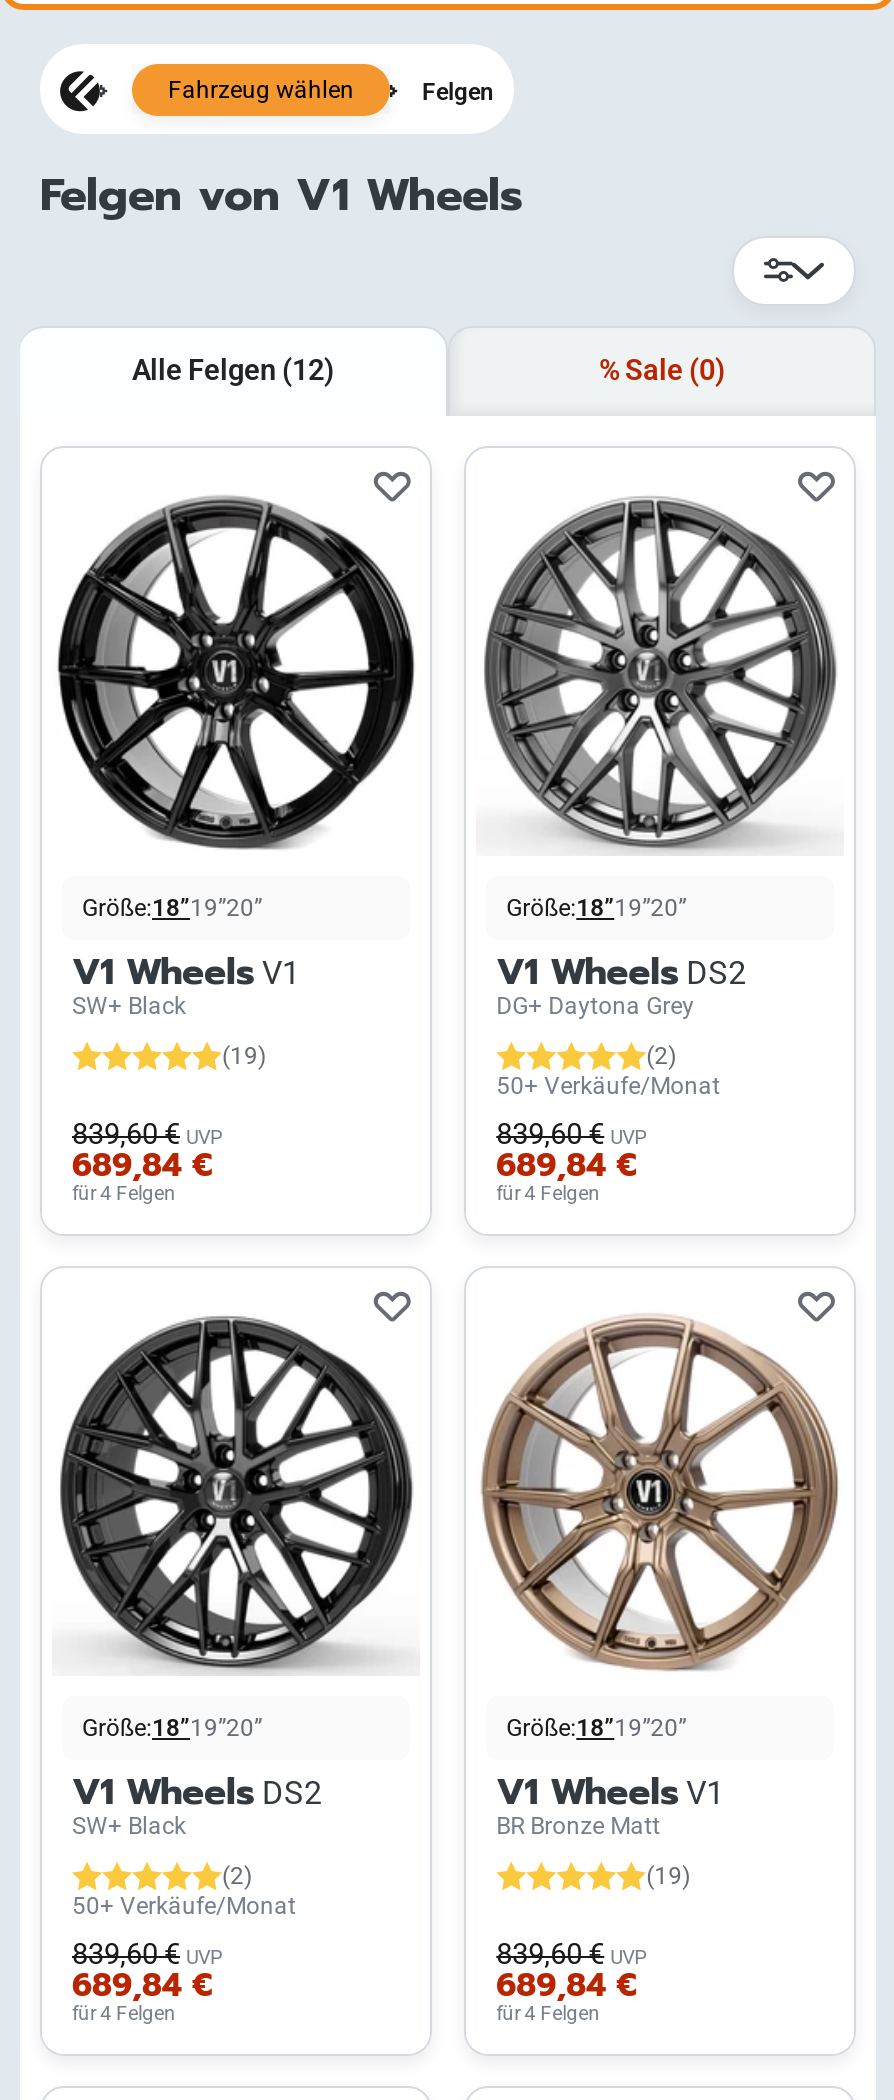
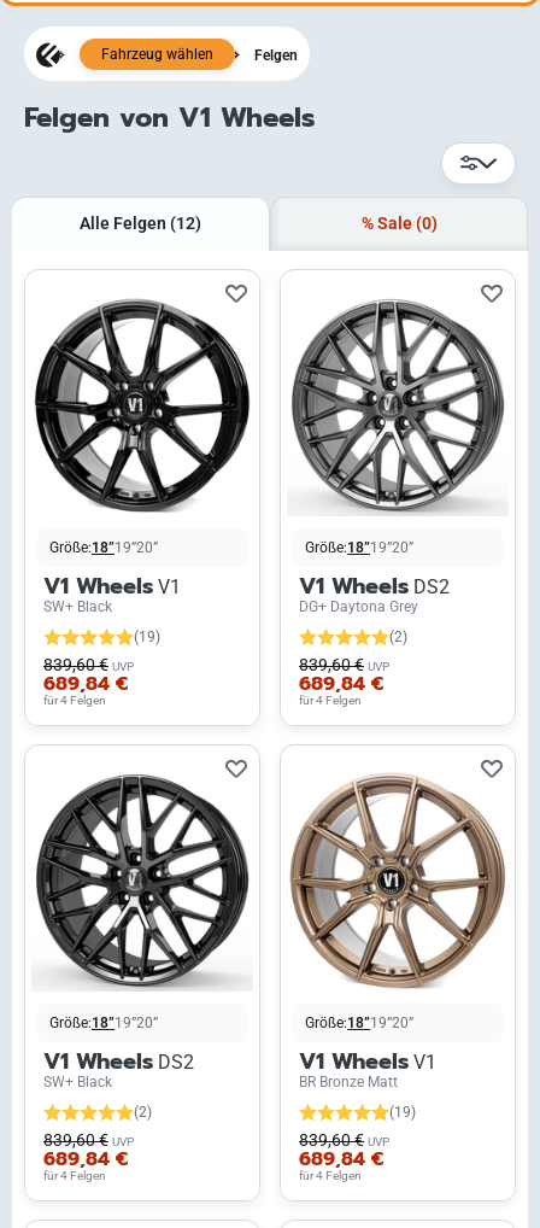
- 50+ Verkäufe/Monat

- 50+ Verkäufe/Monat
